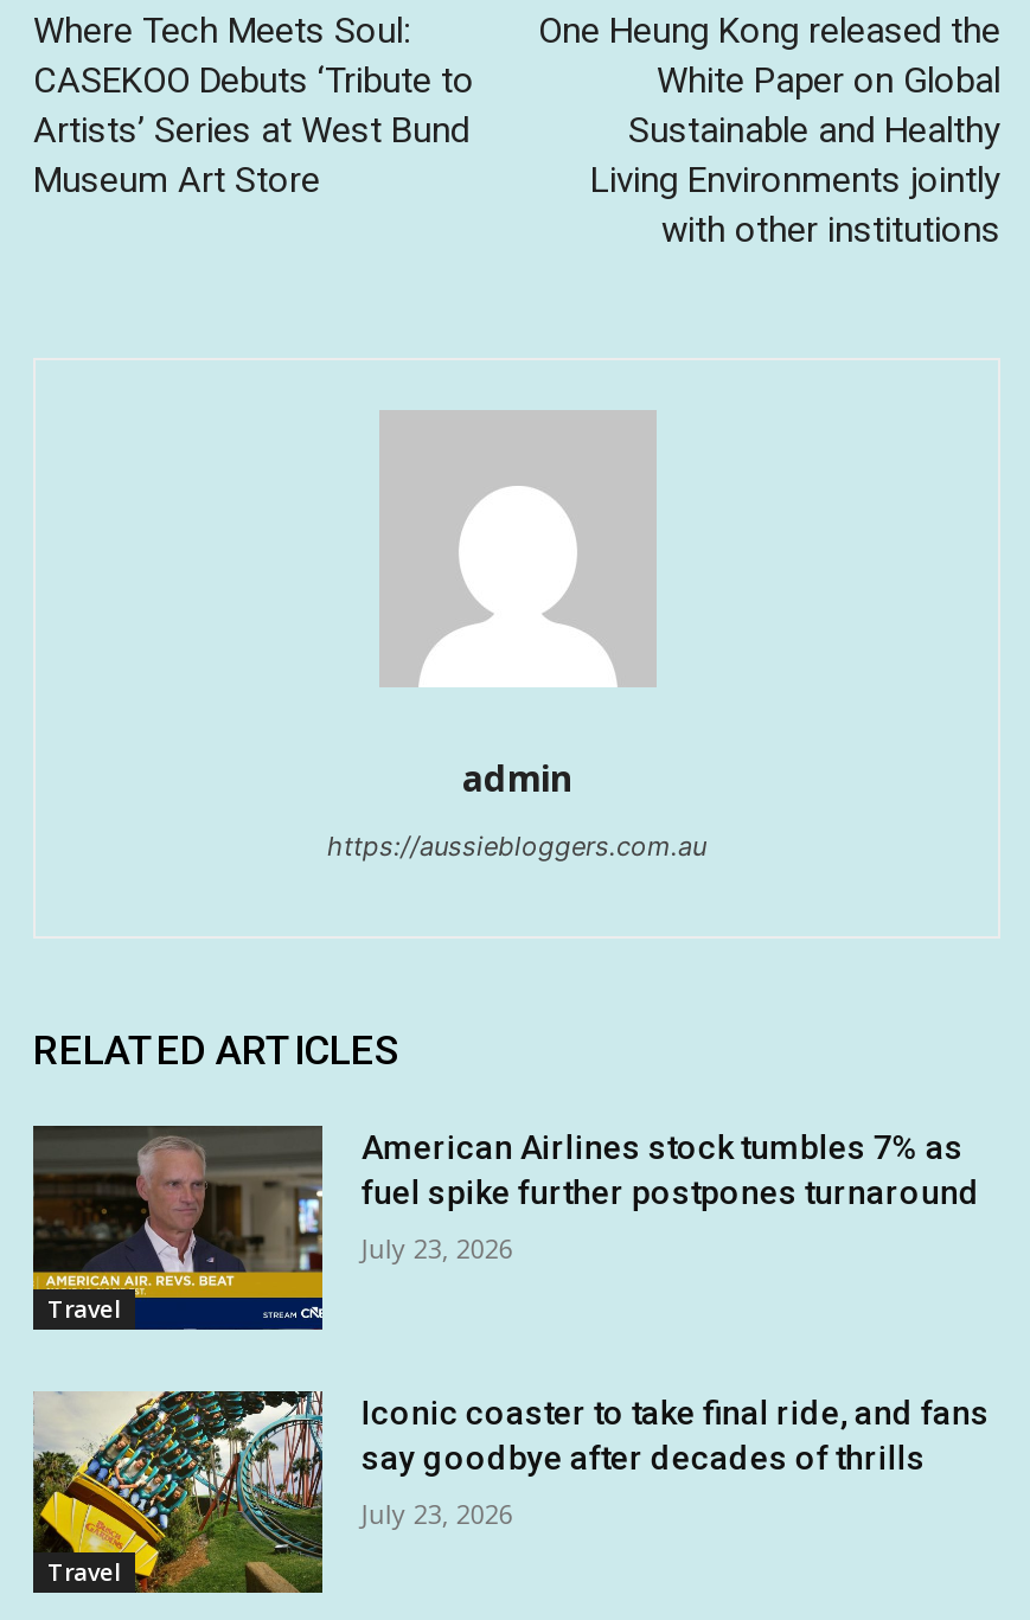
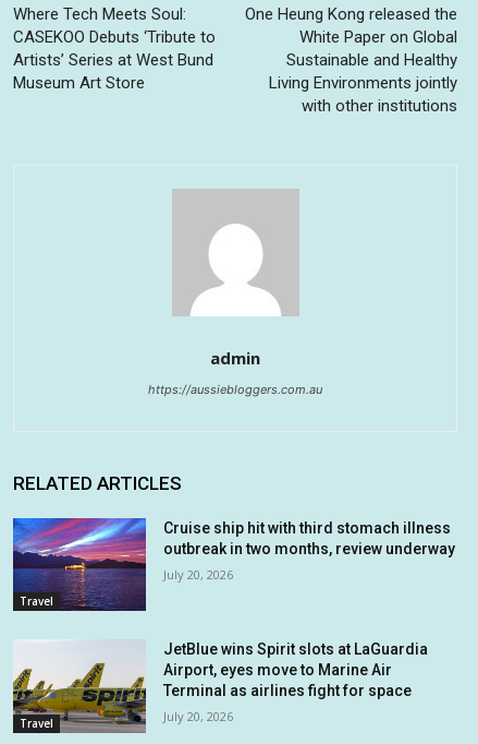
- [image]
- American Airlines stock tumbles 7% as
- fuel spike further postpones turnaround
+ [image]
+ Cruise ship hit with third stomach illness
+ outbreak in two months, review underway

- July 23, 2026
+ July 20, 2026

- [image]
- Iconic coaster to take final ride, and fans
- say goodbye after decades of thrills
+ [image]
+ JetBlue wins Spirit slots at LaGuardia
+ Airport, eyes move to Marine Air
+ Terminal as airlines fight for space

- July 23, 2026
+ July 20, 2026
